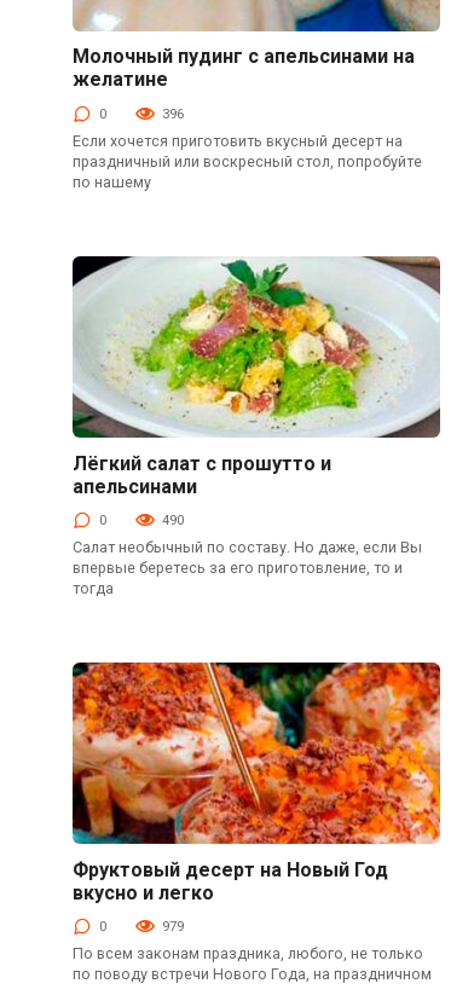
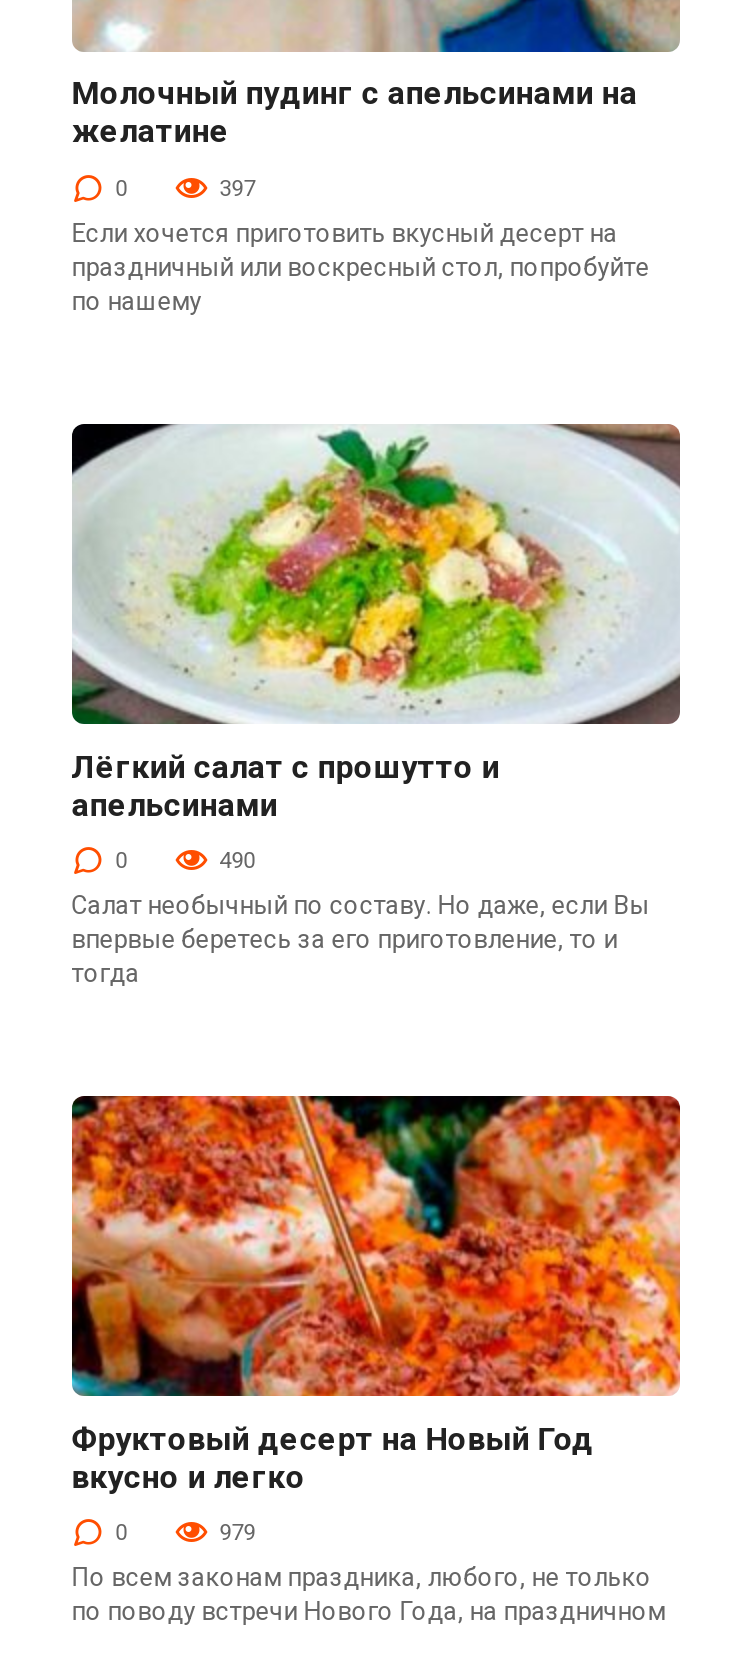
- 396
+ 397
